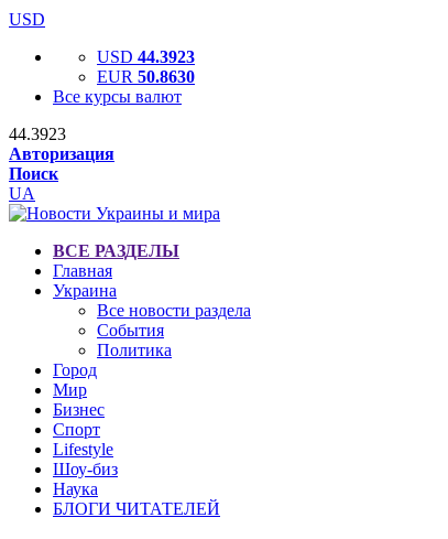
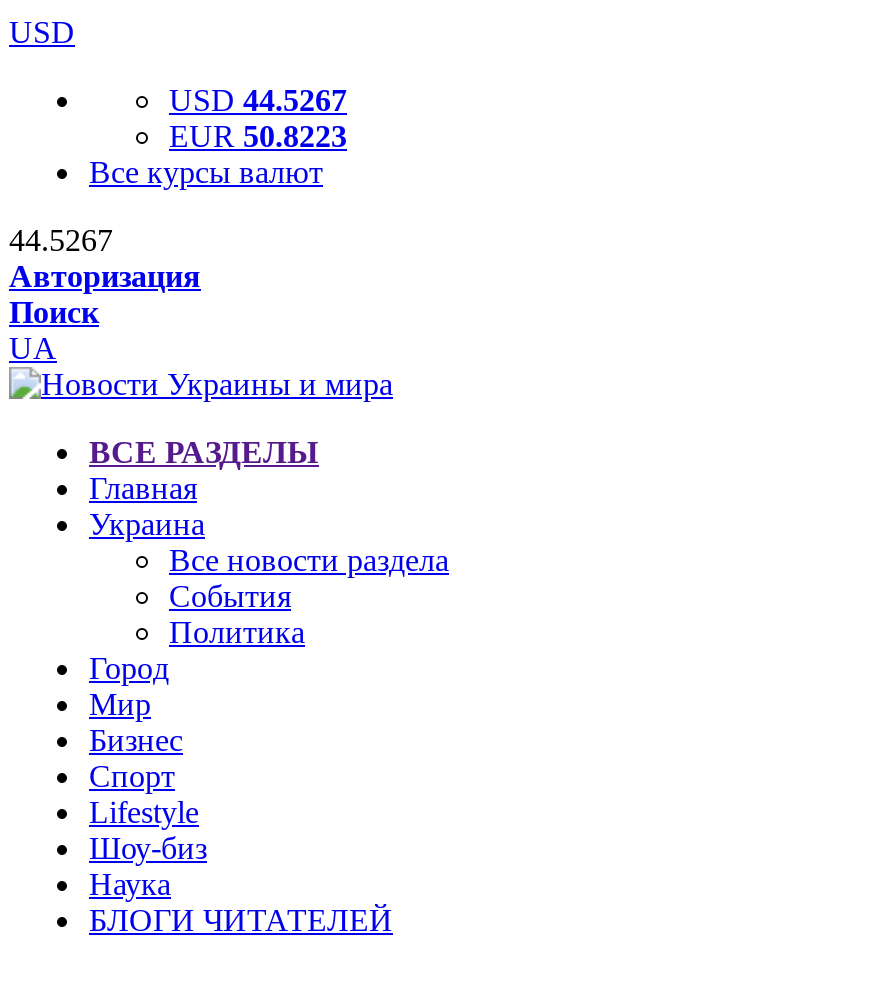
- USD 44.3923
+ USD 44.5267

- EUR 50.8630
+ EUR 50.8223

- 44.3923
+ 44.5267
